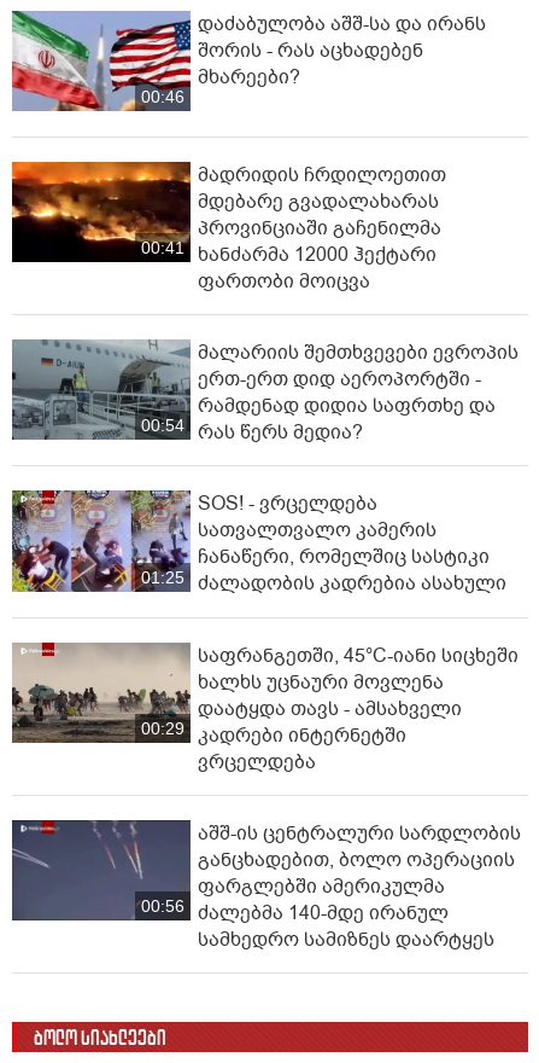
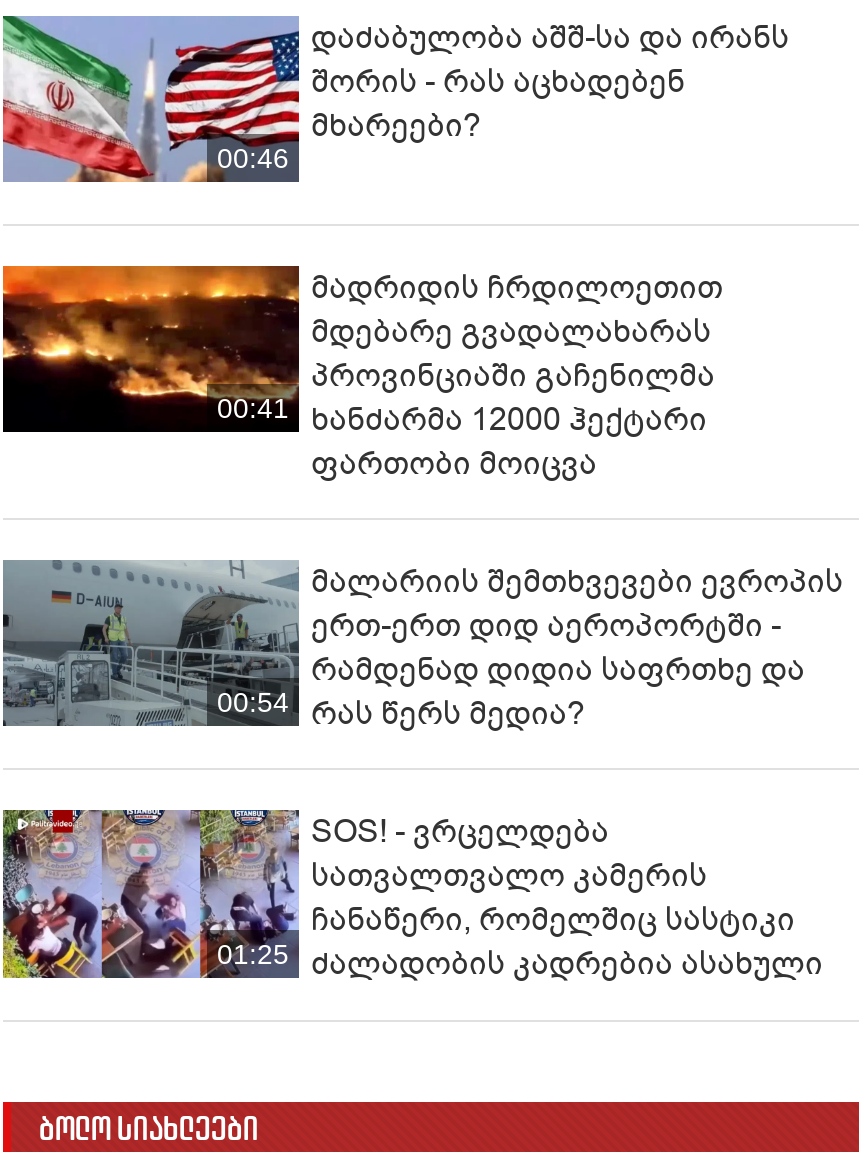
- [image]
- 00:29

- საფრანგეთში, 45°C-იანი სიცხეში
- ხალხს უცნაური მოვლენა
- დაატყდა თავს - ამსახველი
- კადრები ინტერნეტში
- ვრცელდება

- [image]
- 00:56

- აშშ-ის ცენტრალური სარდლობის
- განცხადებით, ბოლო ოპერაციის
- ფარგლებში ამერიკულმა
- ძალებმა 140-მდე ირანულ
- სამხედრო სამიზნეს დაარტყეს
